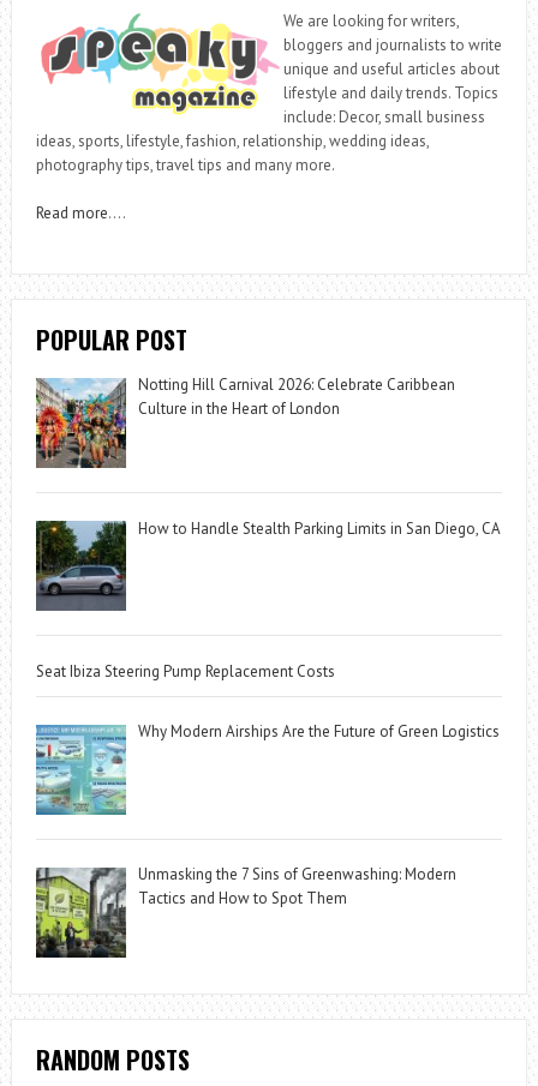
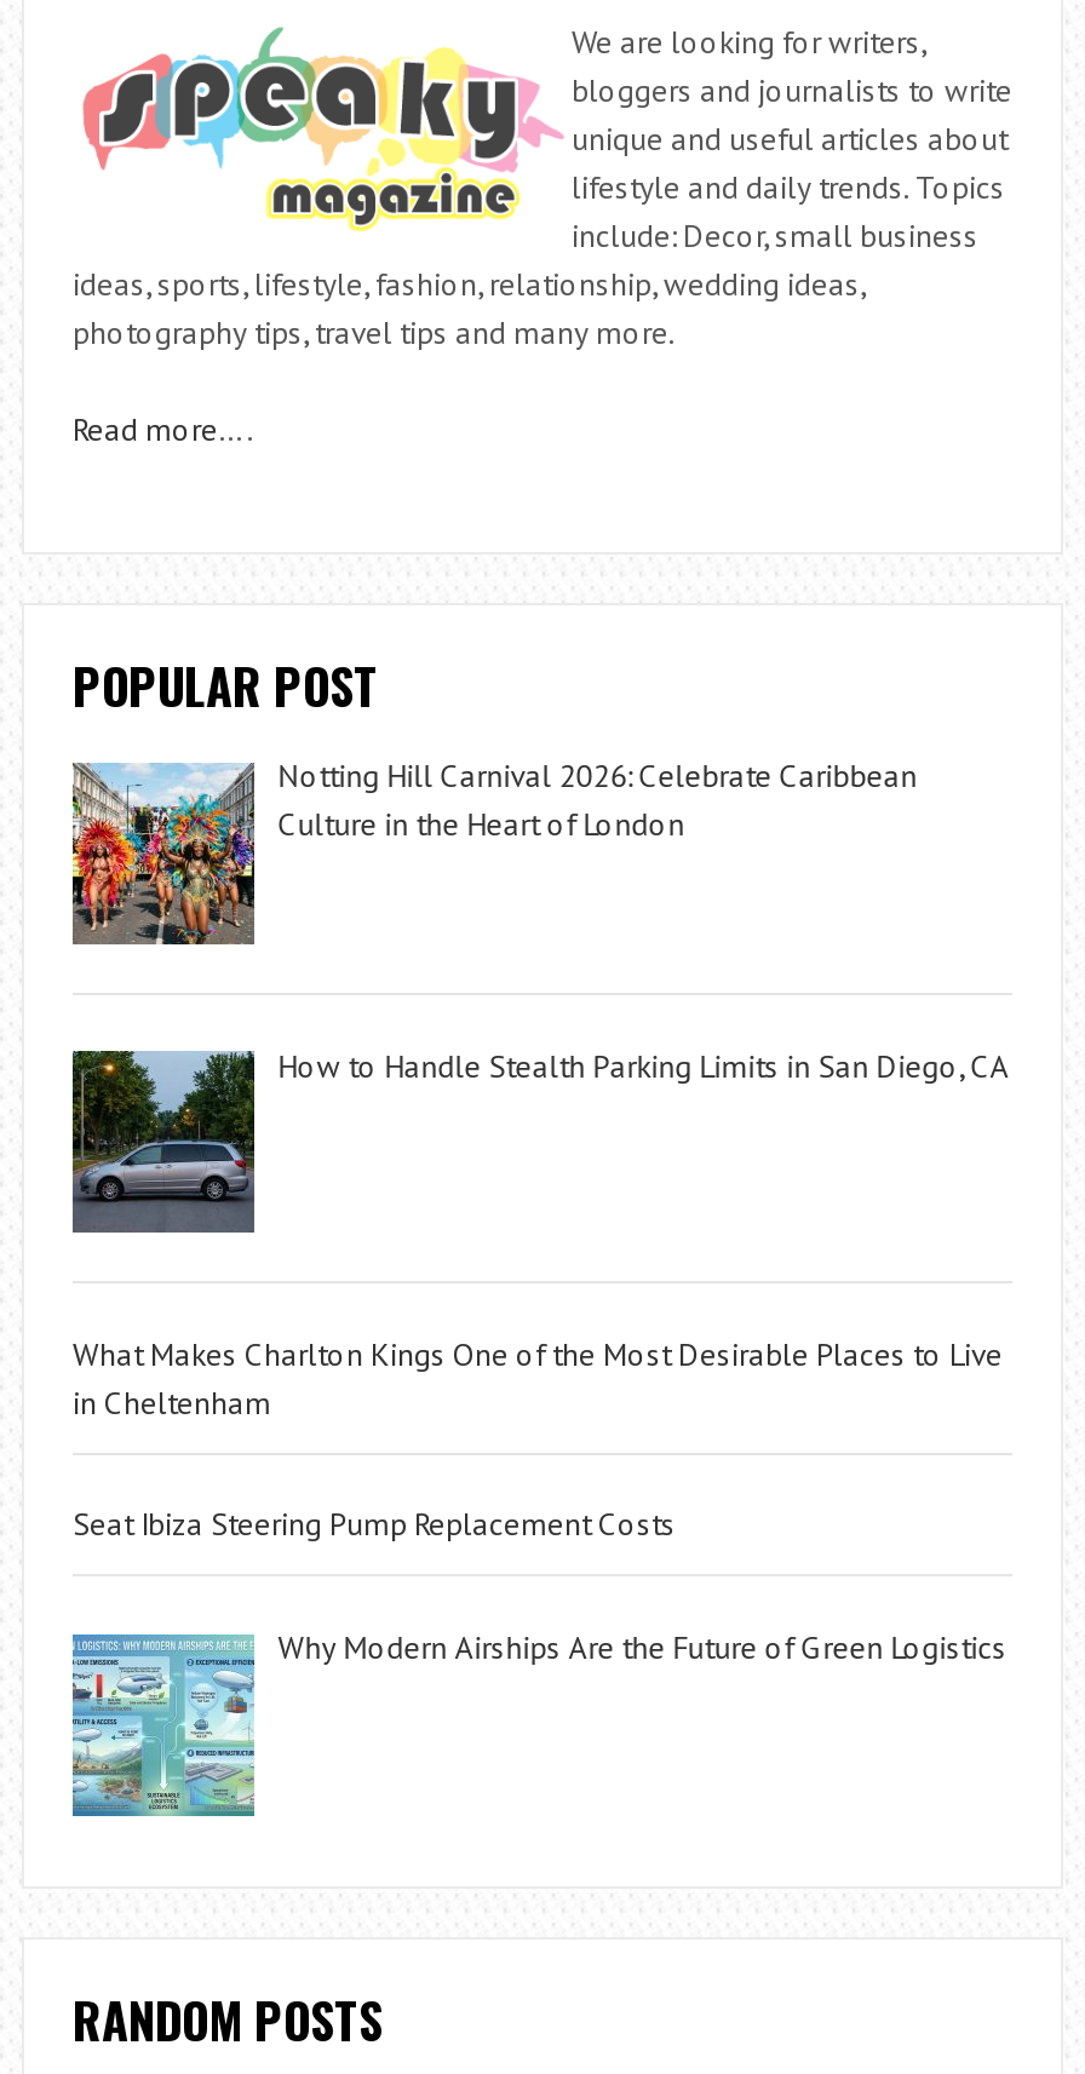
+ What Makes Charlton Kings One of the Most Desirable Places to Live
+ in Cheltenham

moved down: [image] | Seat Ibiza Steering Pump Replacement Costs | Why Modern Airships Are the Future of Green Logistics

- [image]
- Unmasking the 7 Sins of Greenwashing: Modern
- Tactics and How to Spot Them
